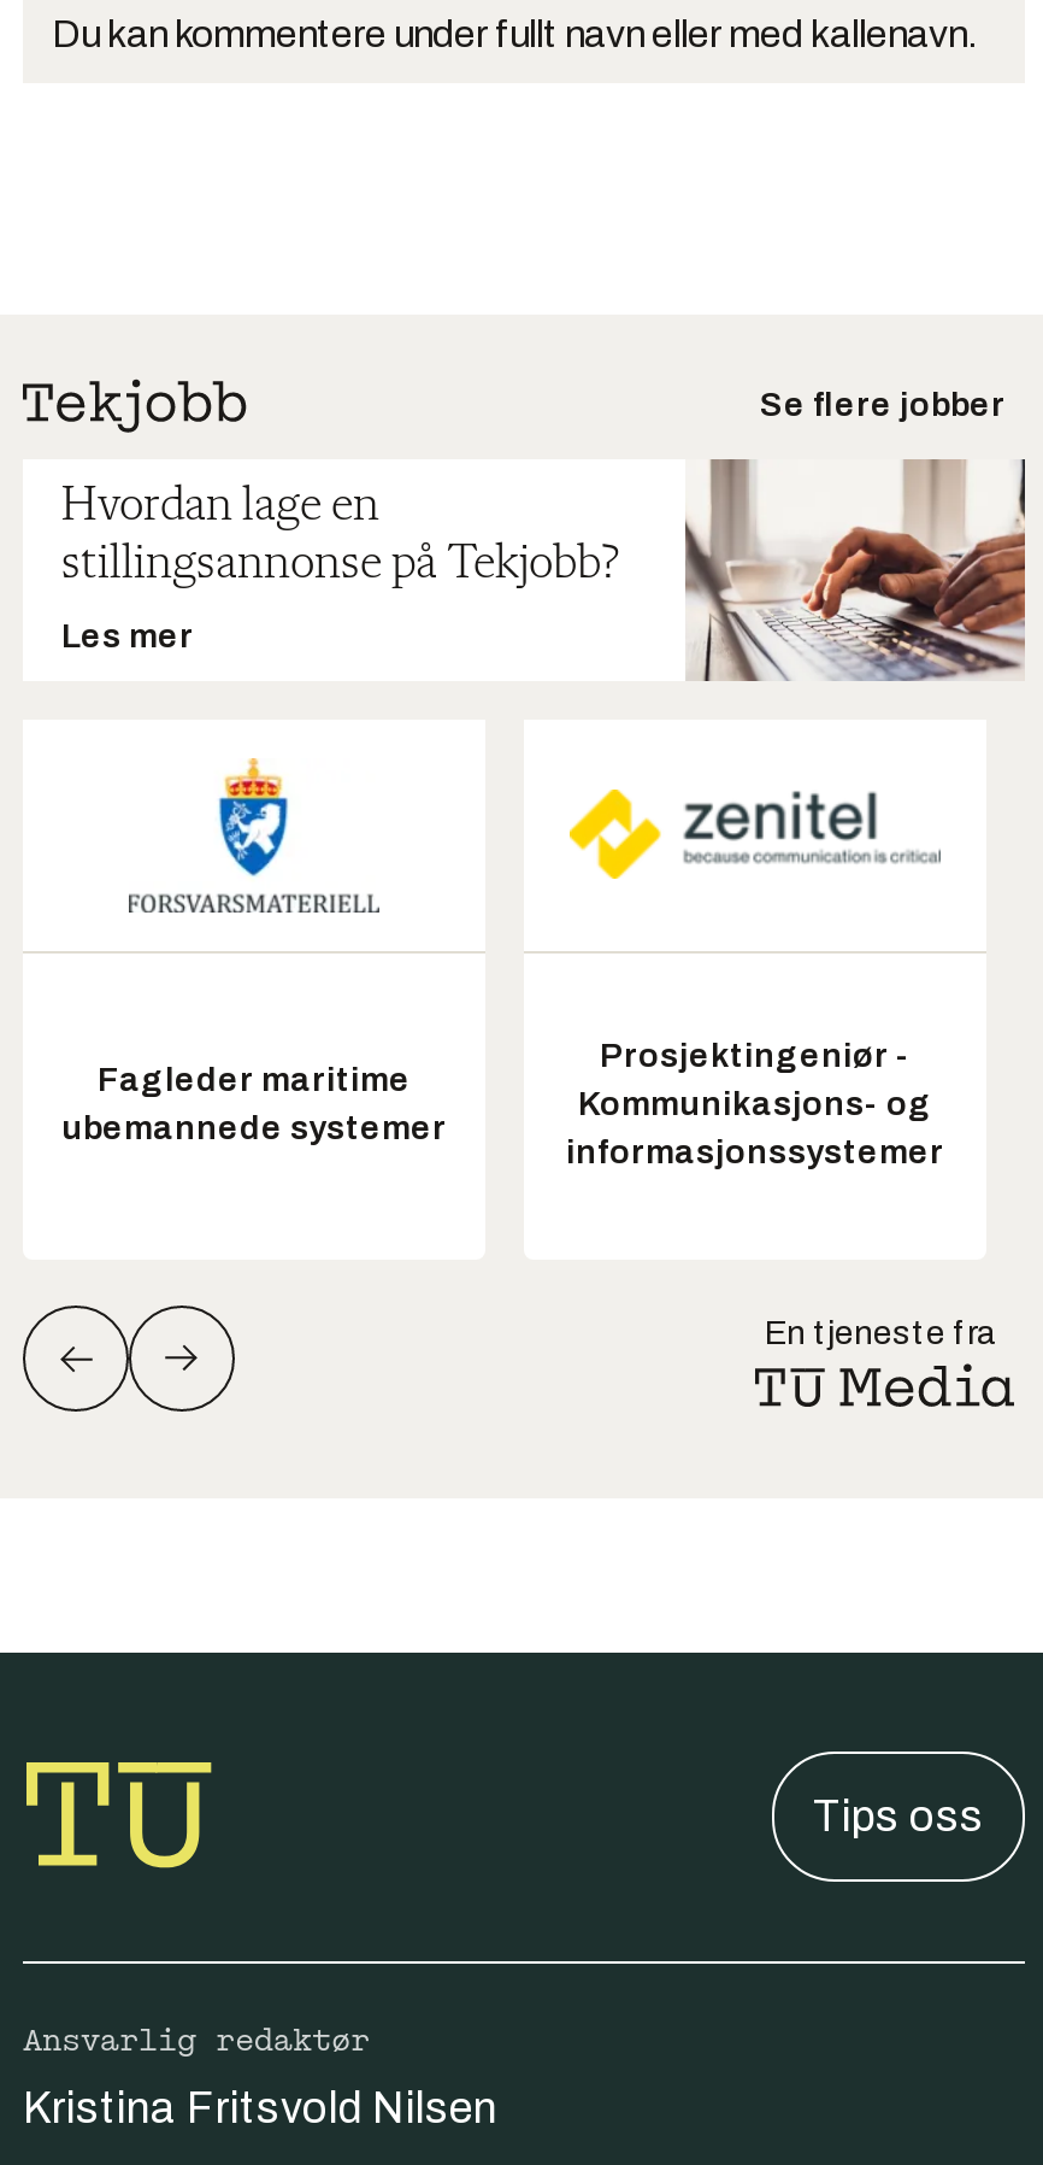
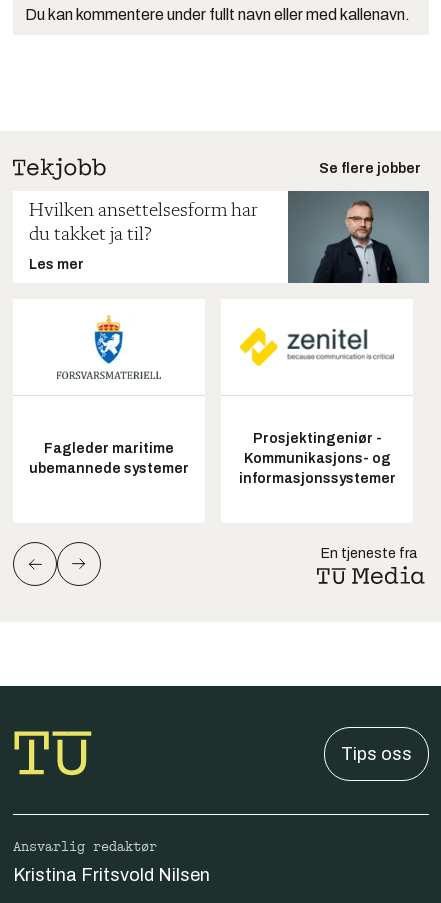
- [image]
- Hvordan lage en
- stillingsannonse på Tekjobb?
+ [image]
+ Hvilken ansettelsesform har
+ du takket ja til?
